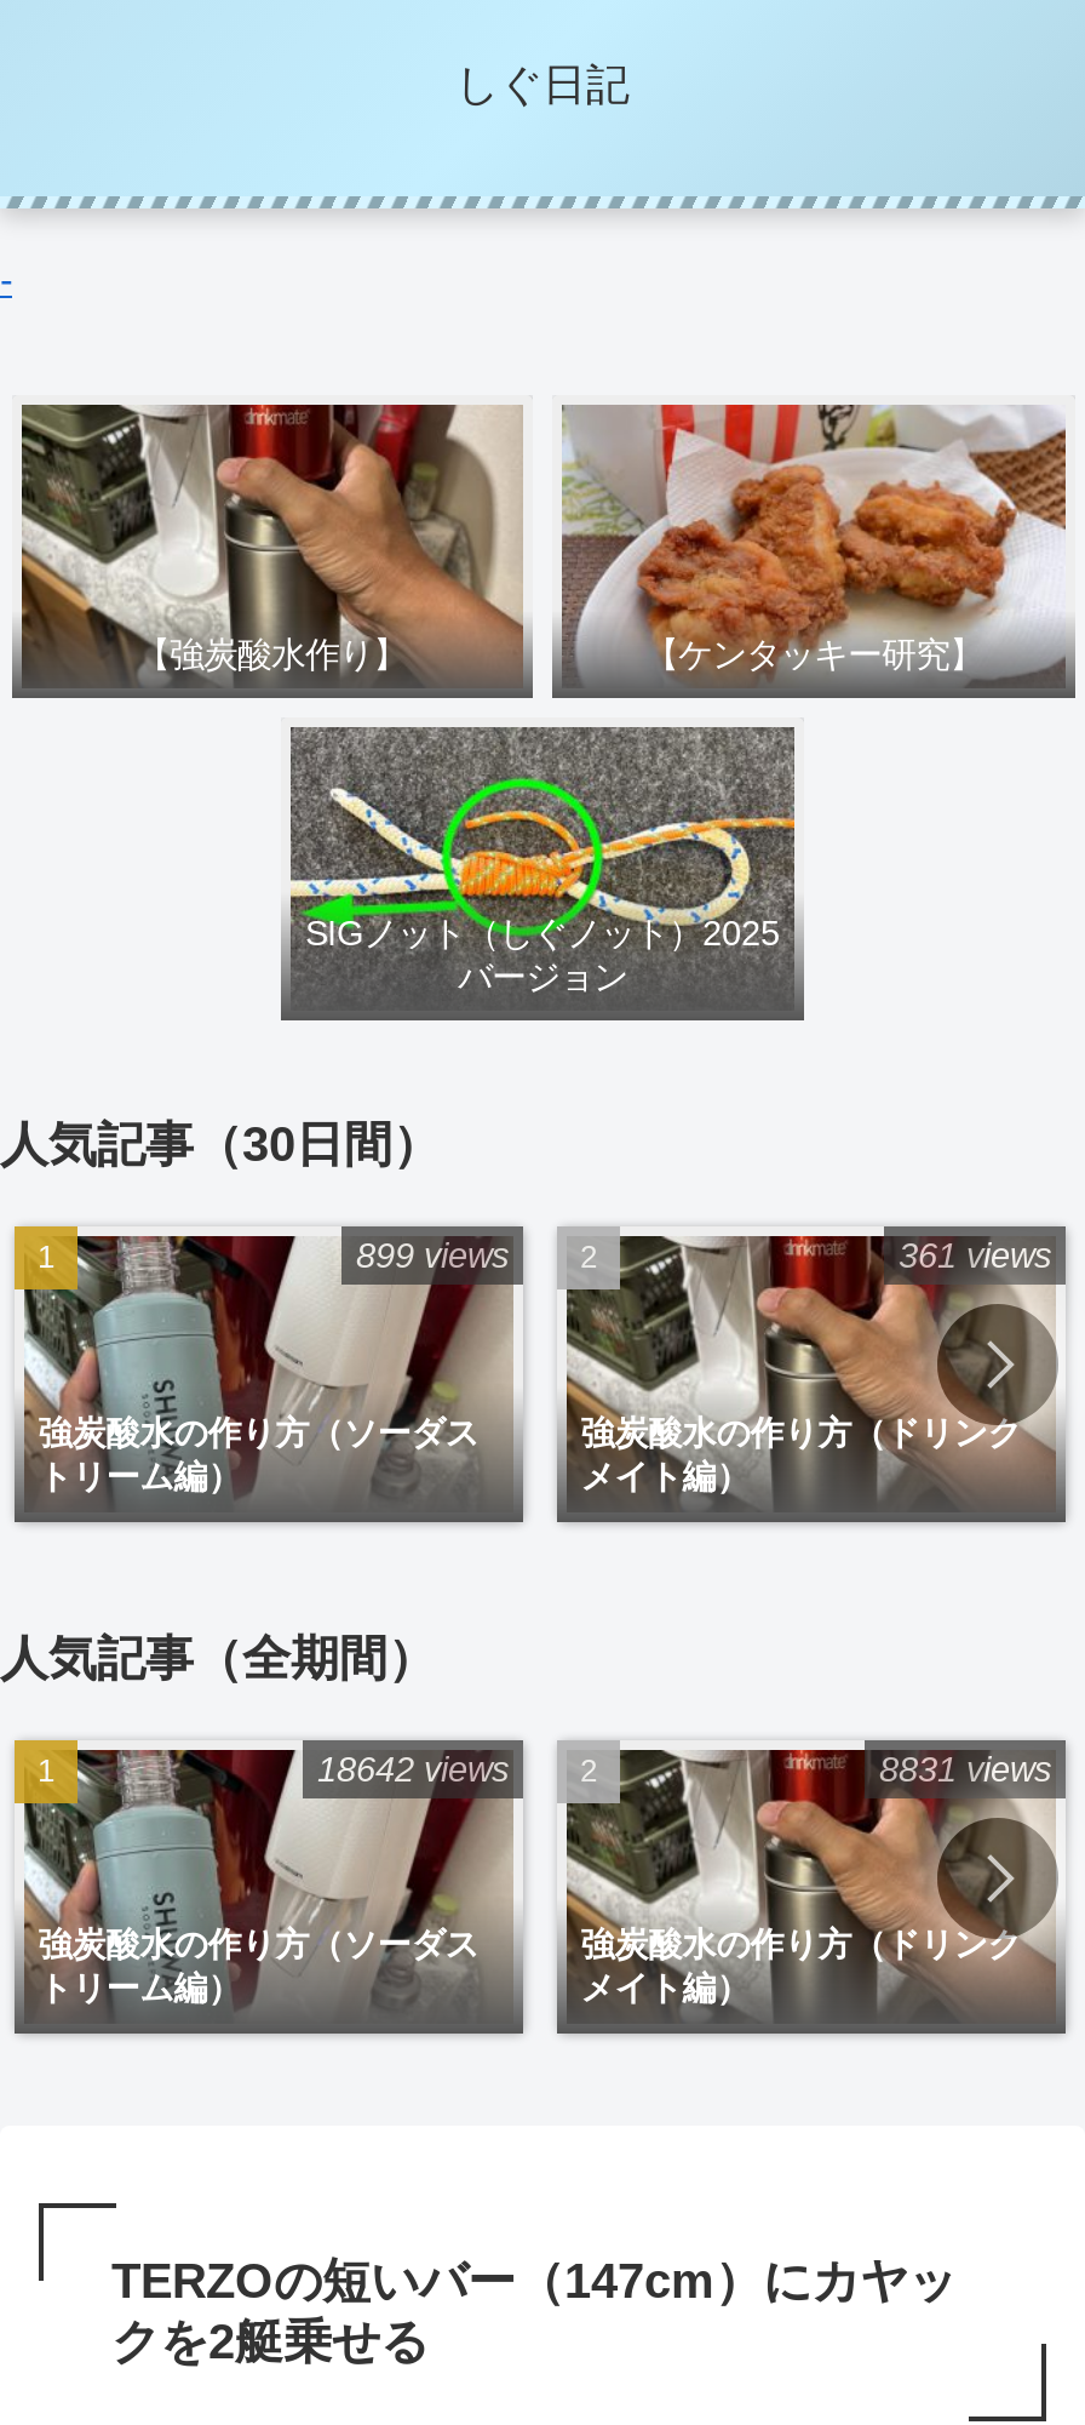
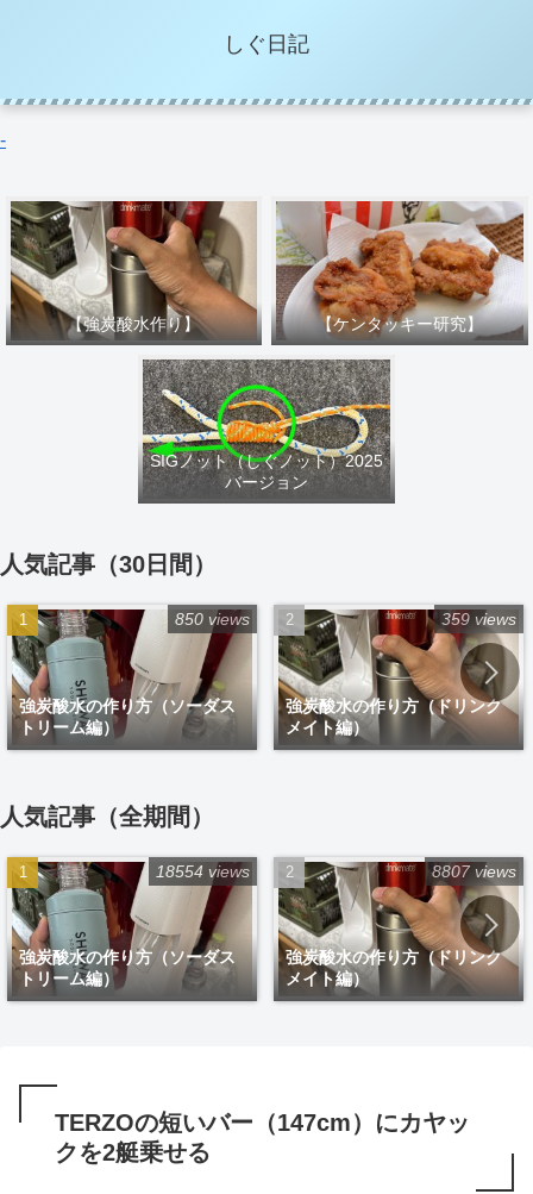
- 899 views
+ 850 views

- 361 views
+ 359 views

- 18642 views
+ 18554 views

- 8831 views
+ 8807 views
